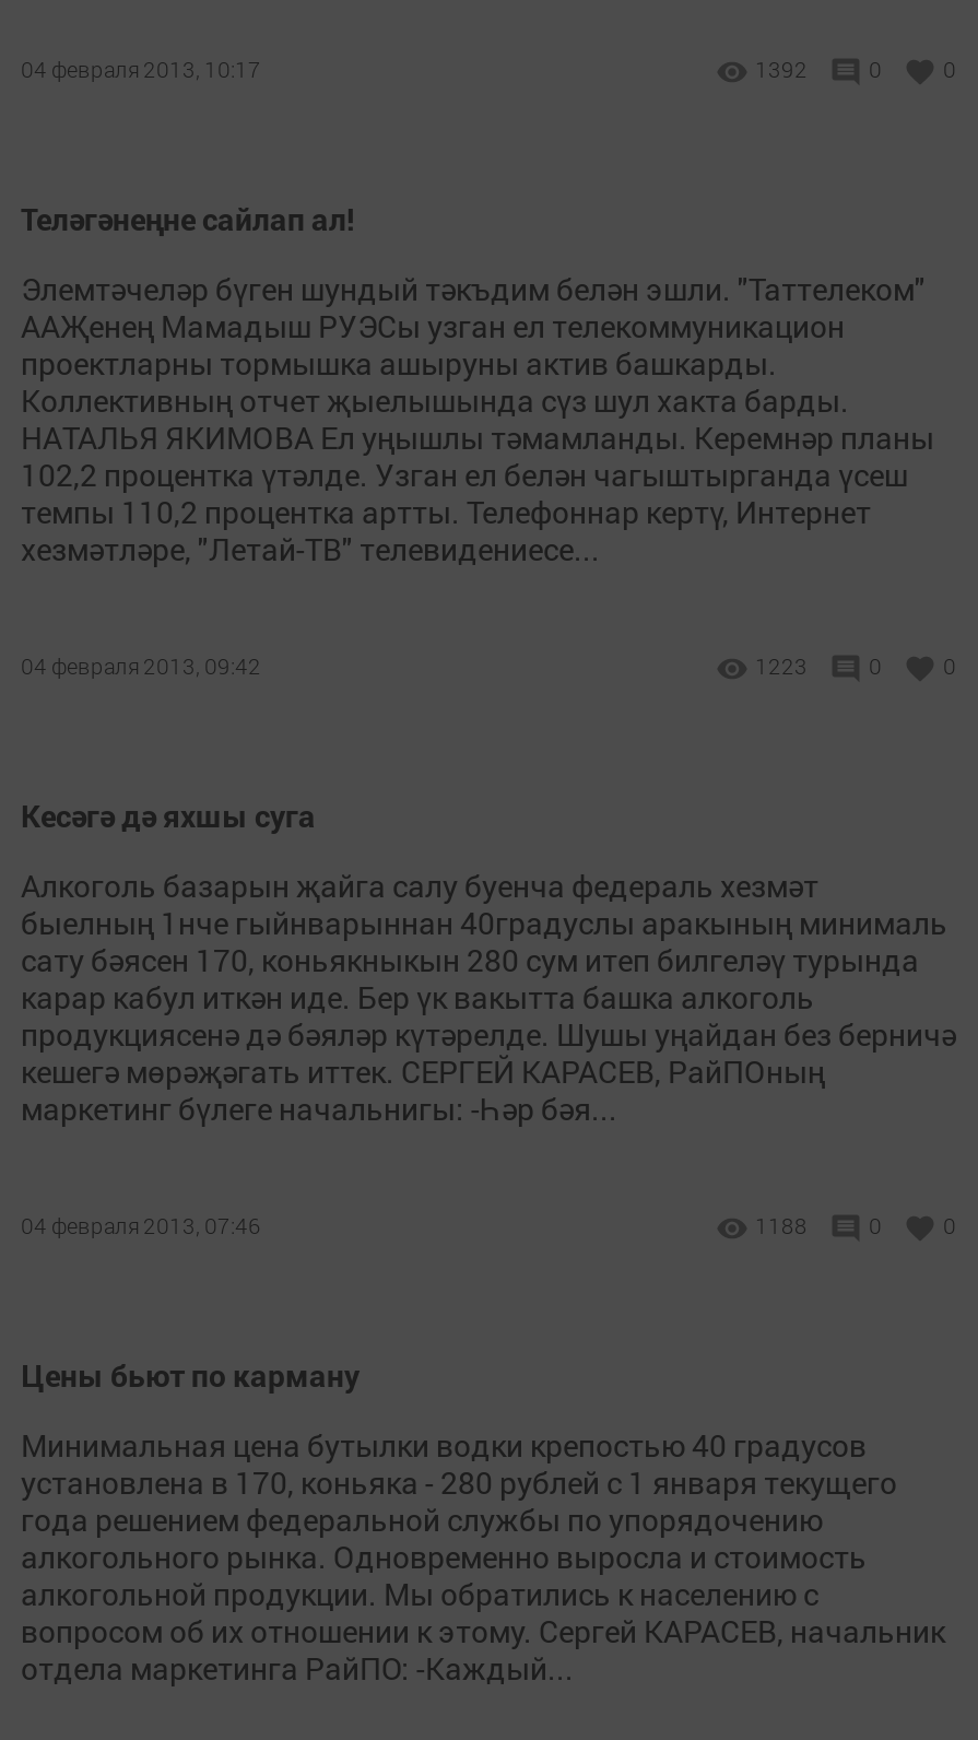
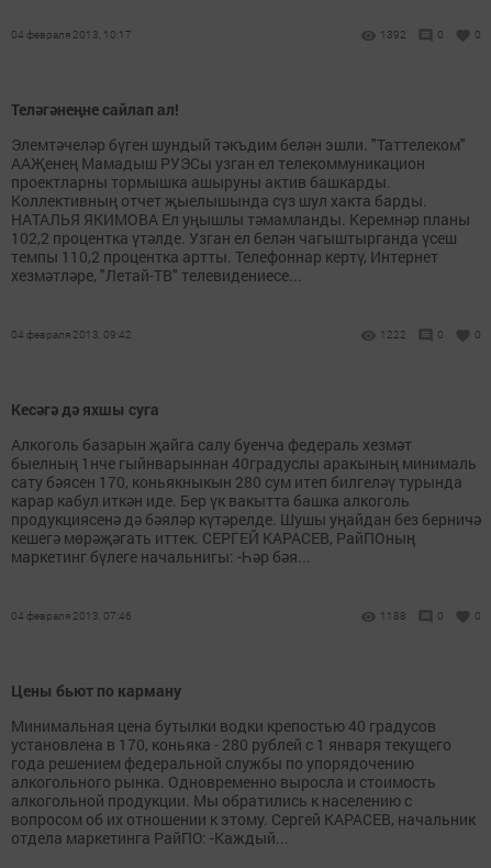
- 1223
+ 1222
